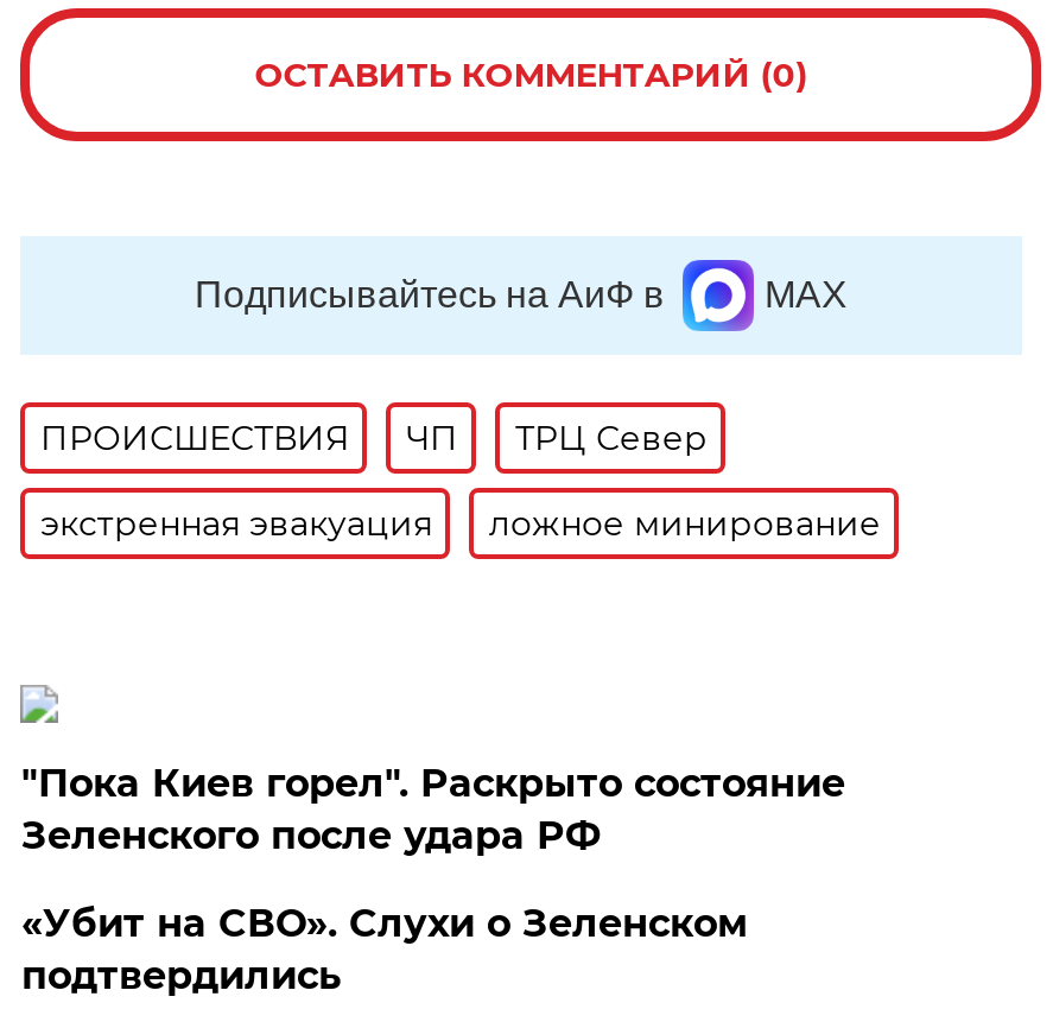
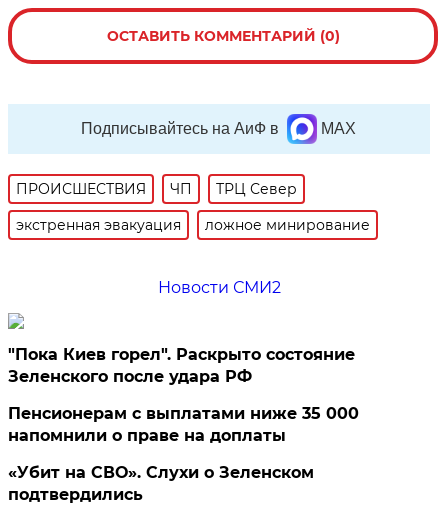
+ Новости СМИ2

+ Пенсионерам с выплатами ниже 35 000
+ напомнили о праве на доплаты
